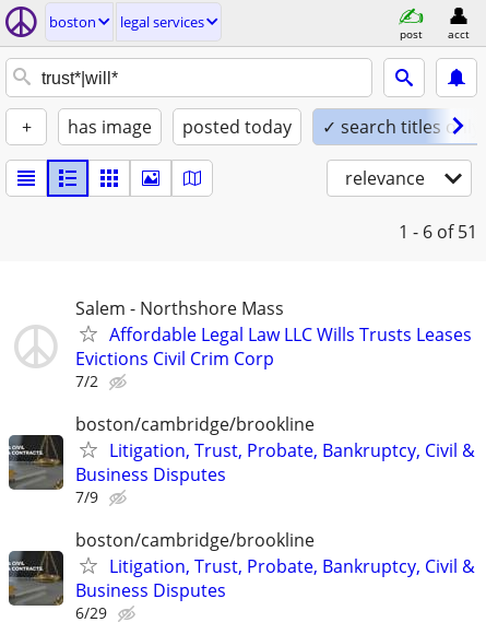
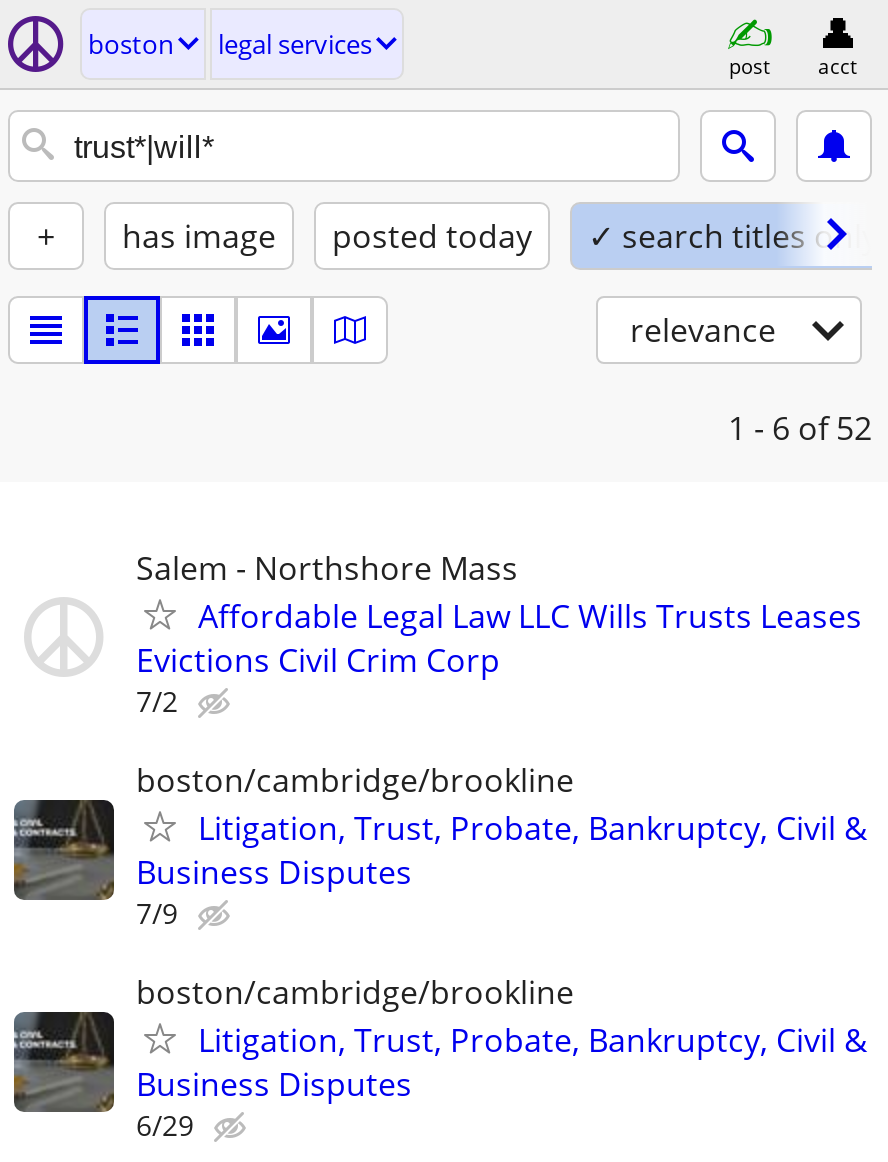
- 1 - 6 of 51
+ 1 - 6 of 52
